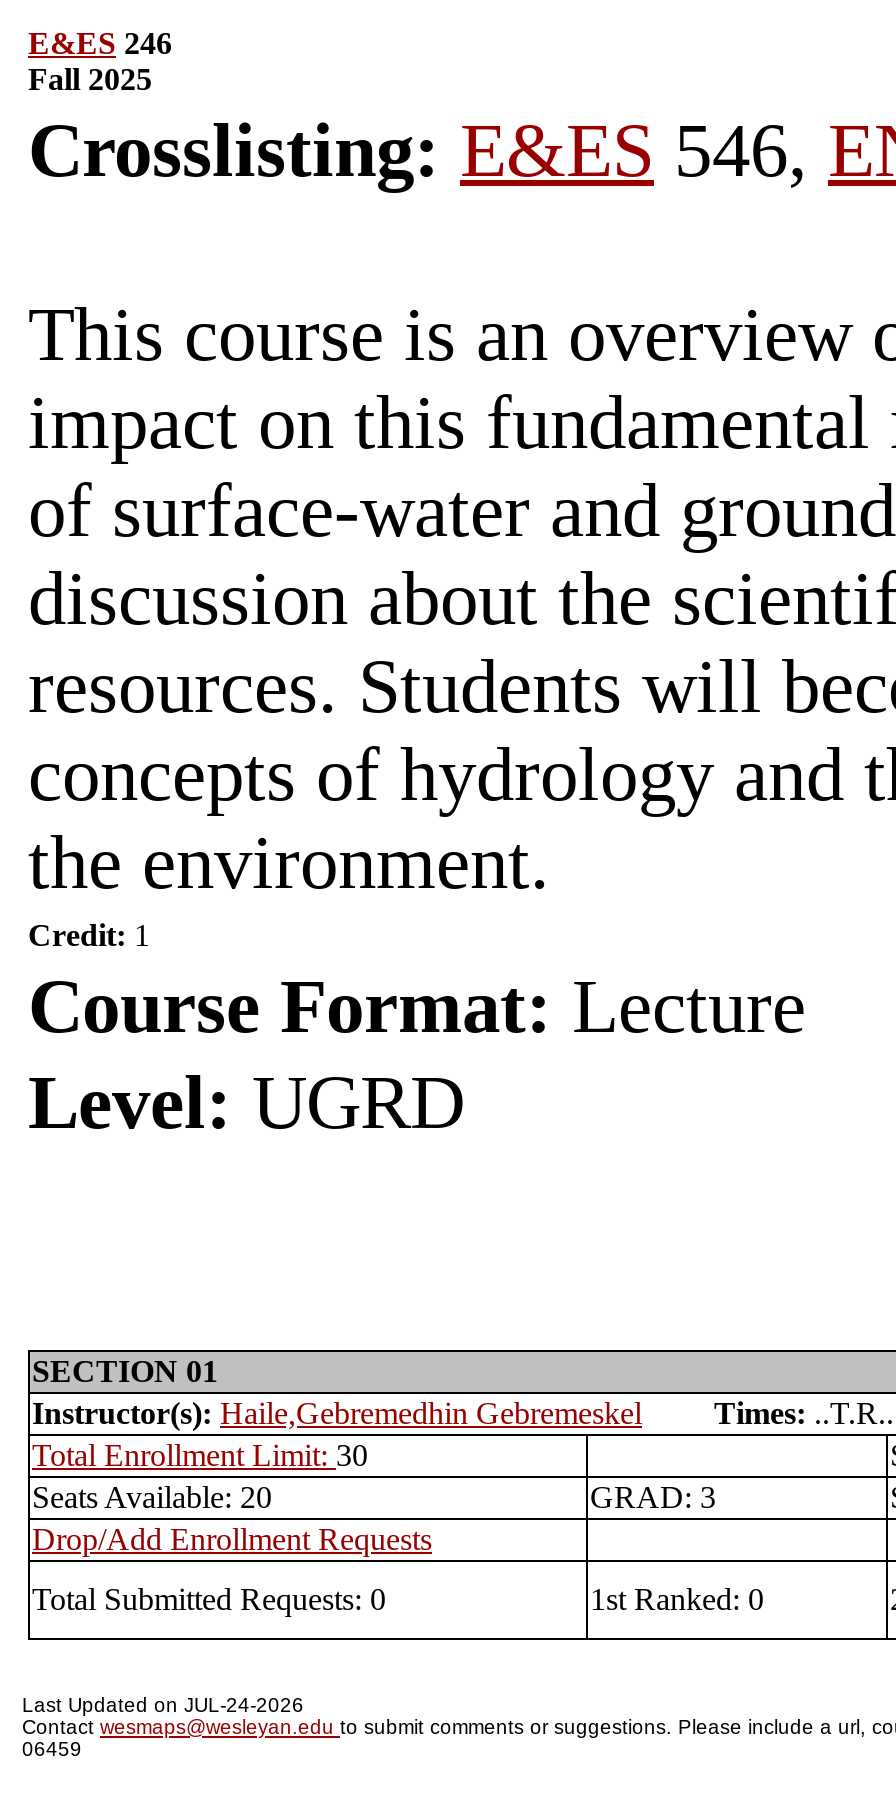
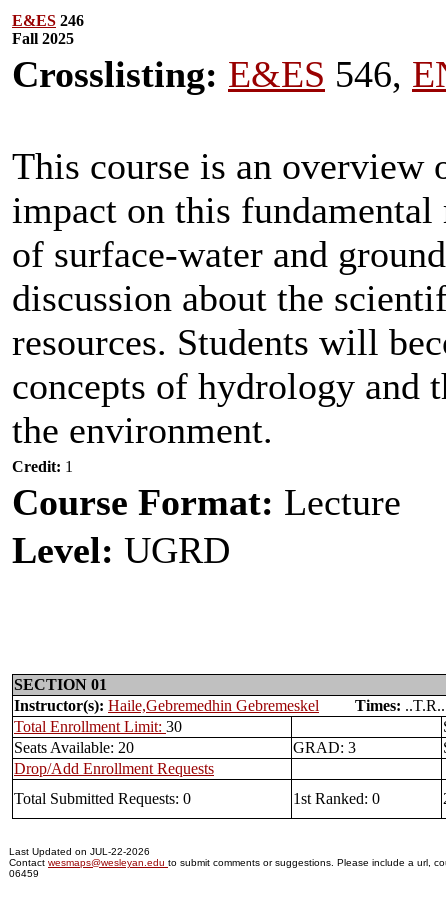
- Last Updated on JUL-24-2026
+ Last Updated on JUL-22-2026
